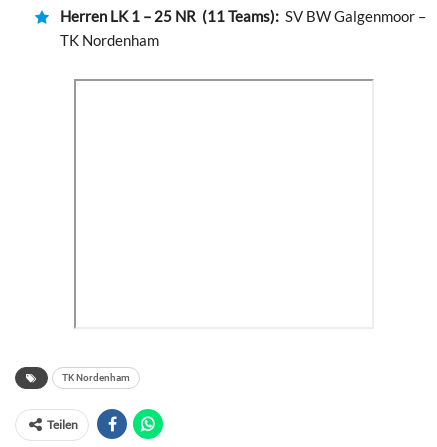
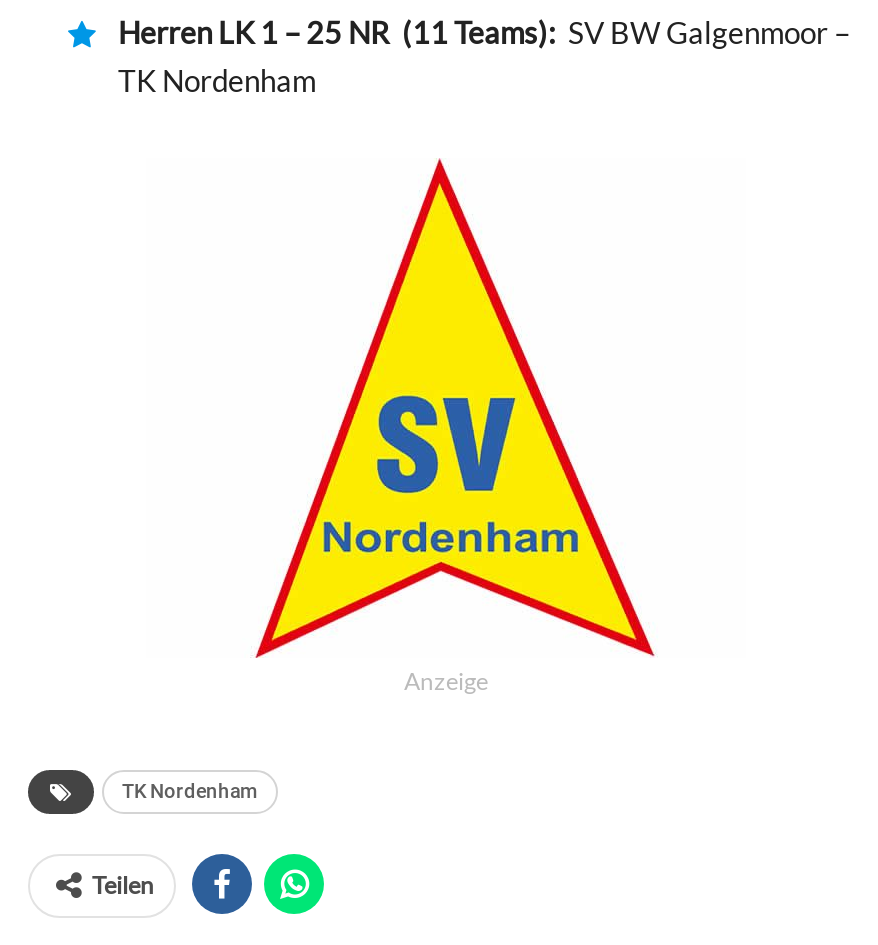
+ [image]
+ Anzeige
